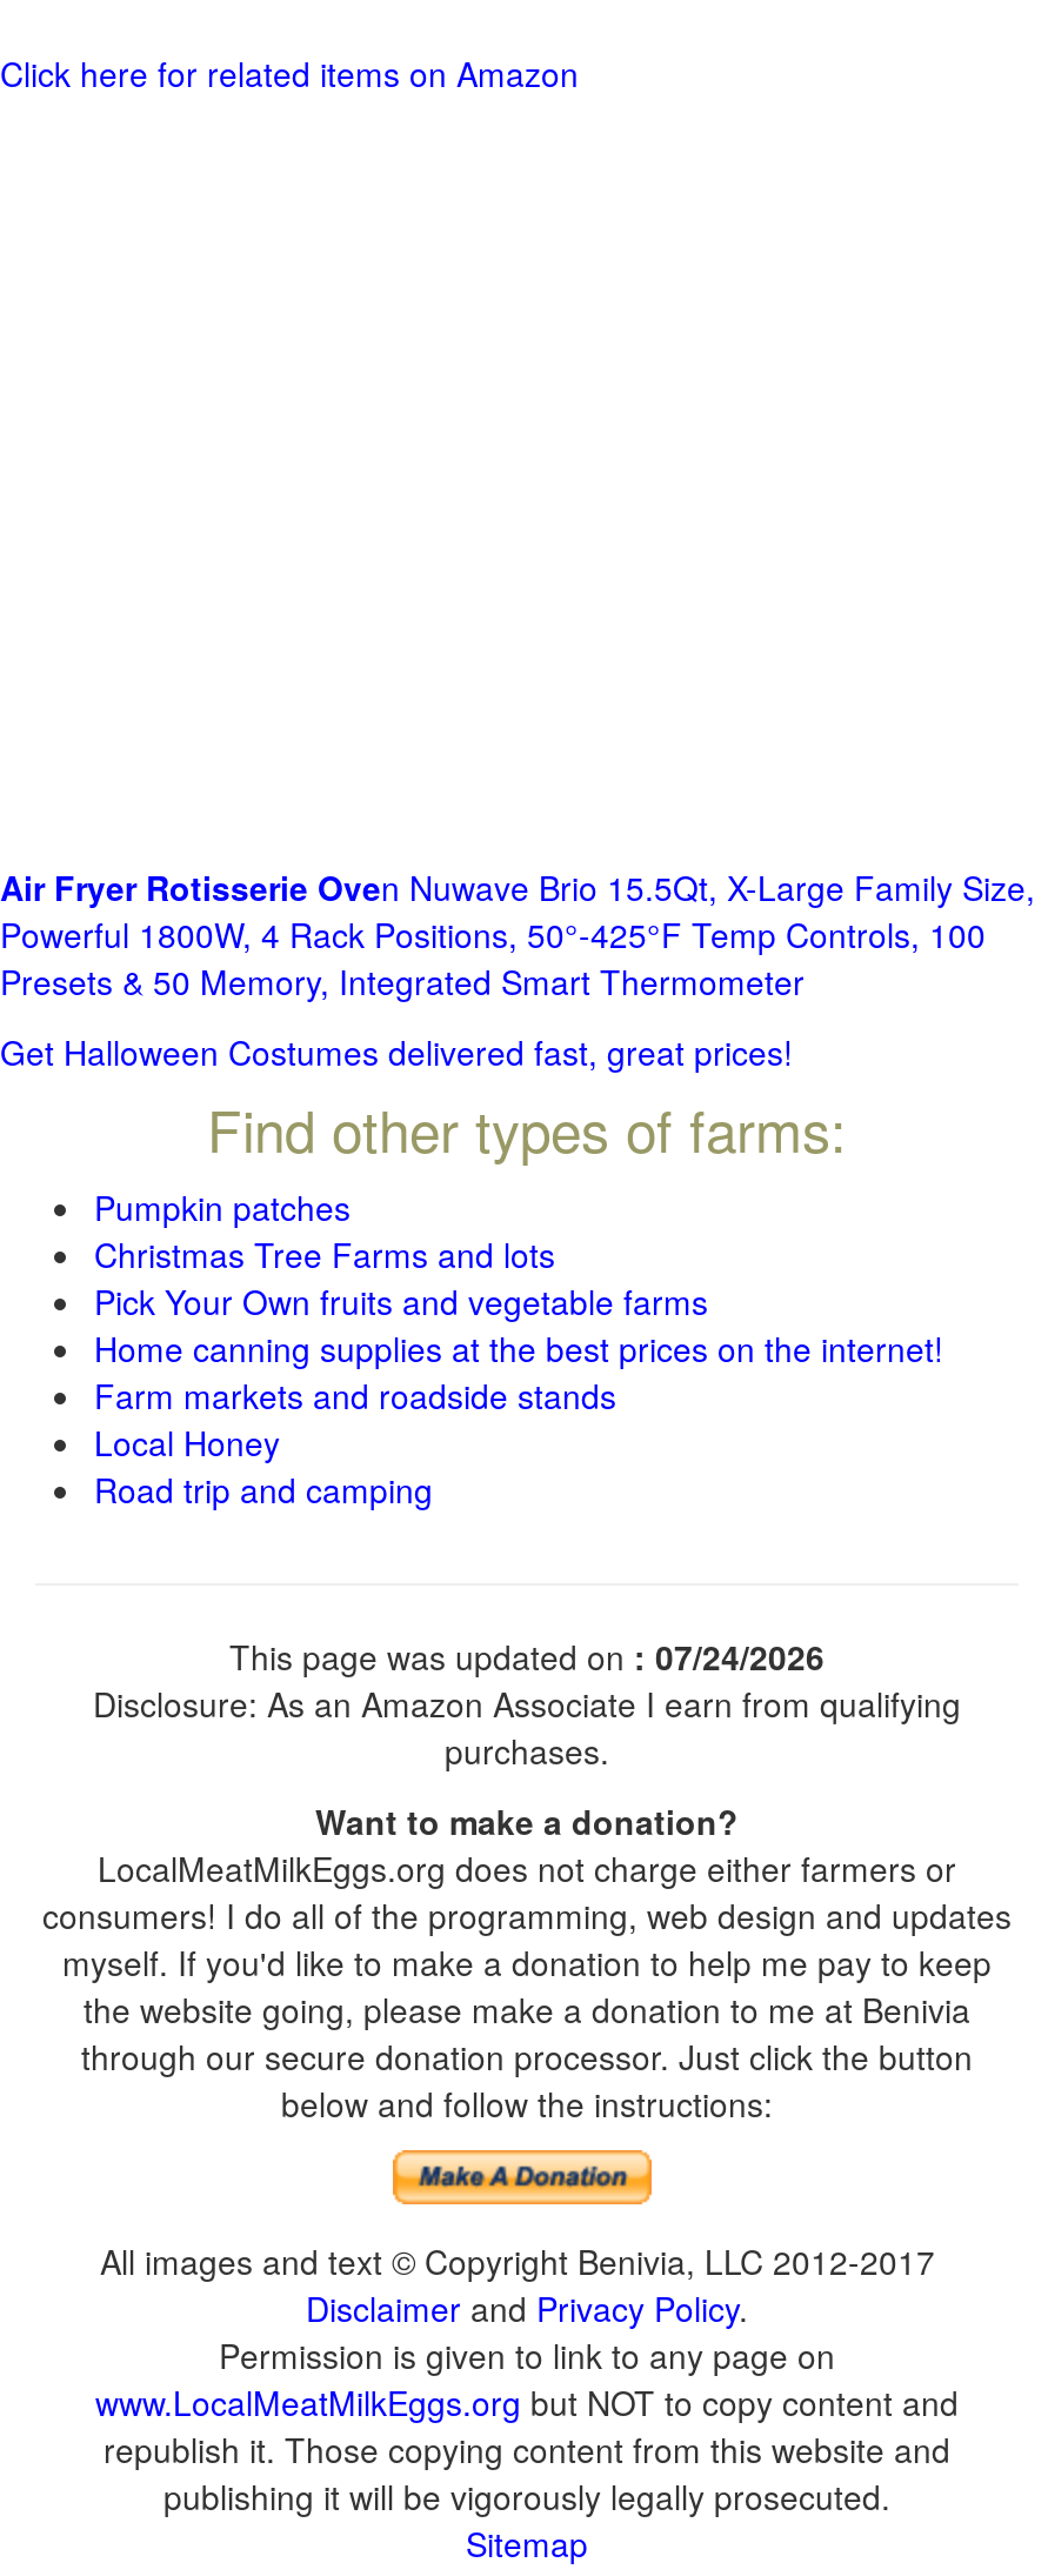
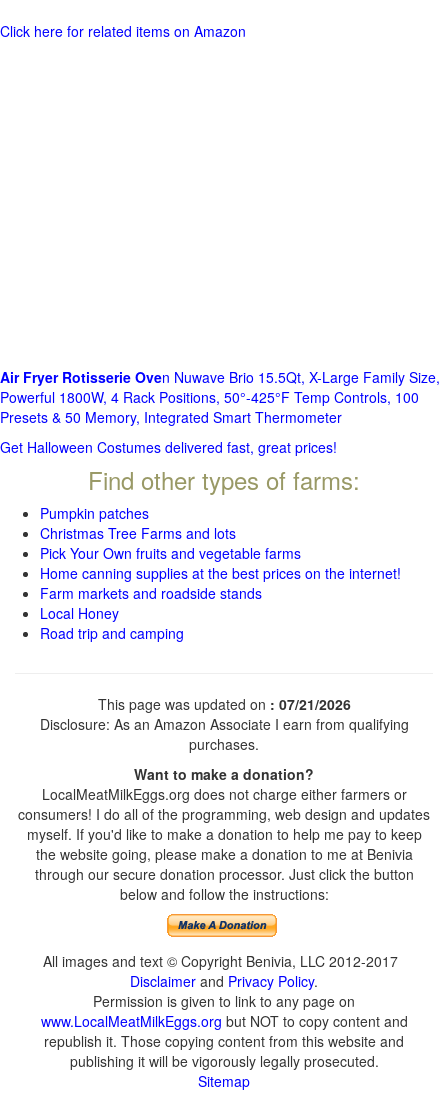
- This page was updated on: 07/24/2026
+ This page was updated on: 07/21/2026
